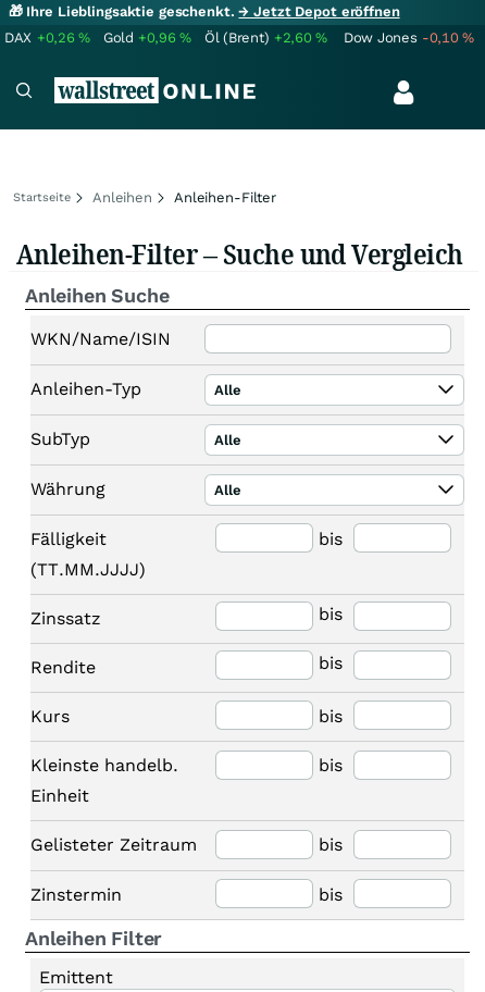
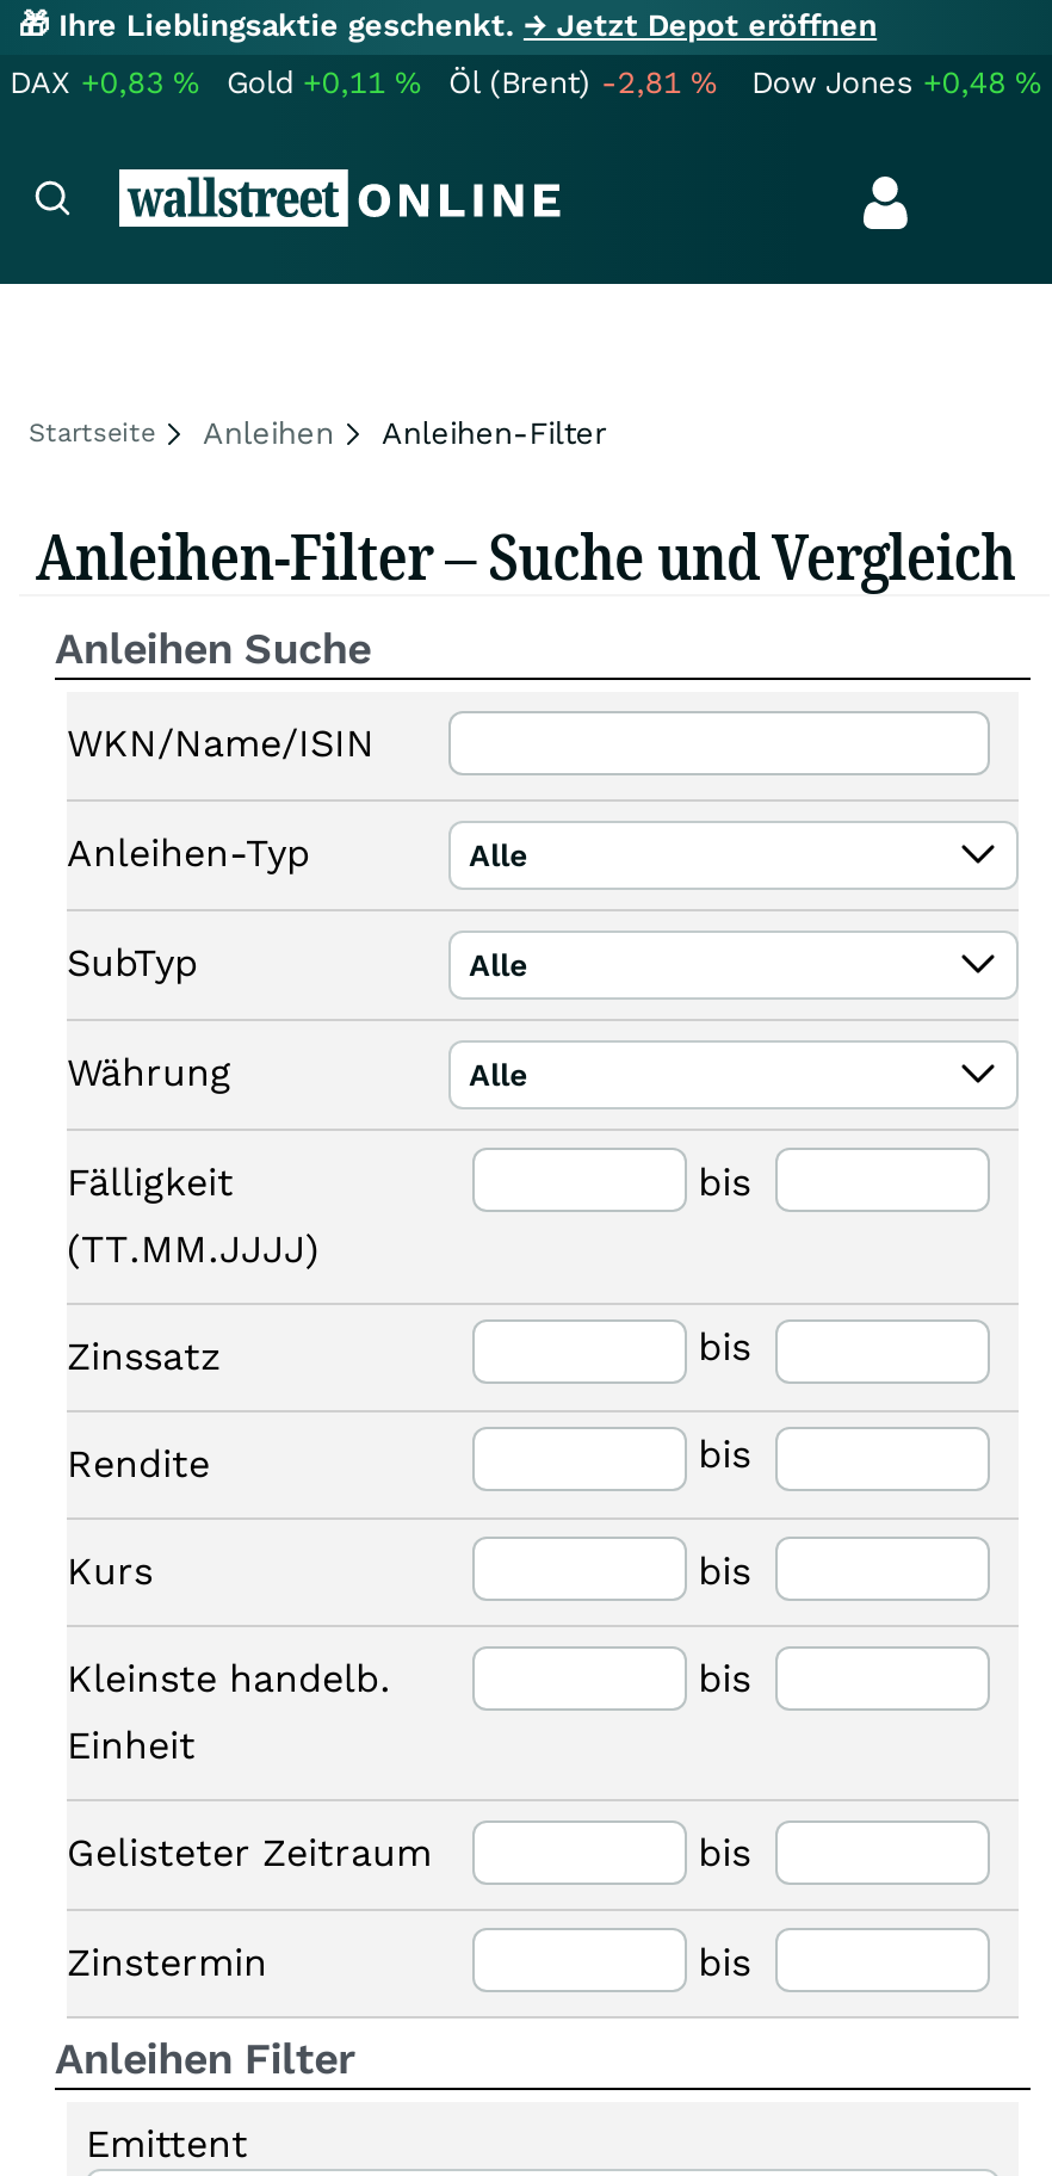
- DAX +0,26%
+ DAX +0,83%

- Gold +0,96%
+ Gold +0,11%

- Öl (Brent) +2,60%
+ Öl (Brent) -2,81%

- Dow Jones -0,10%
+ Dow Jones +0,48%
